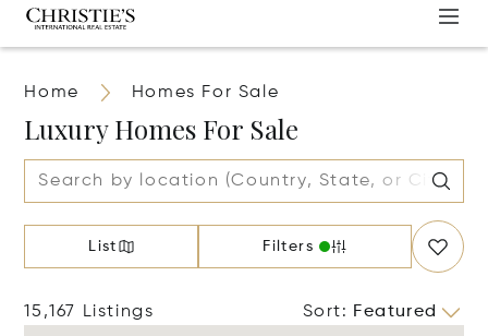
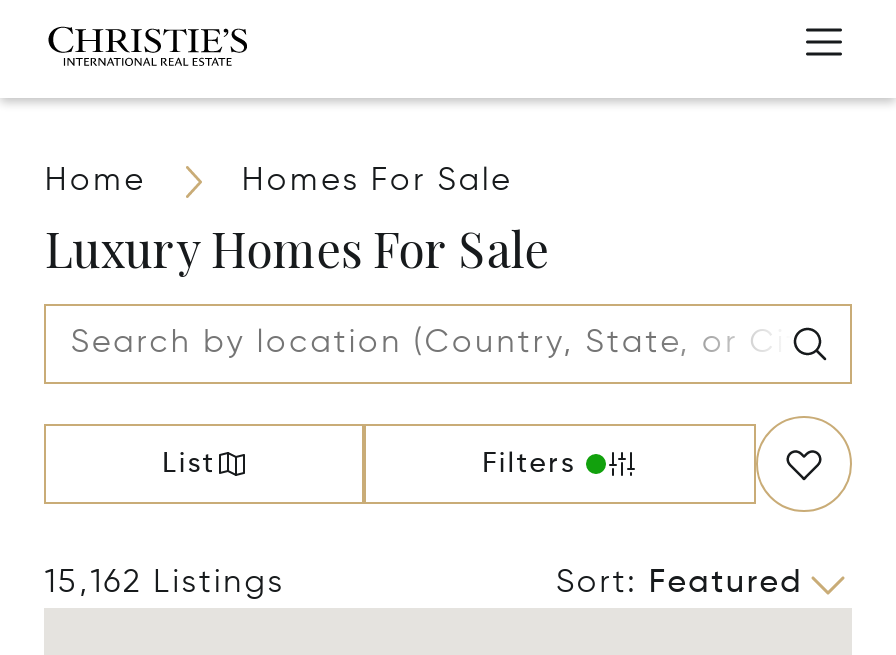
- 15,167 Listings
+ 15,162 Listings
